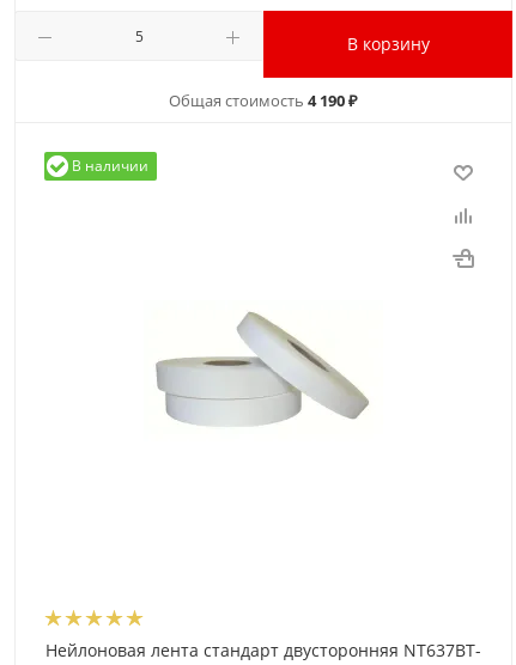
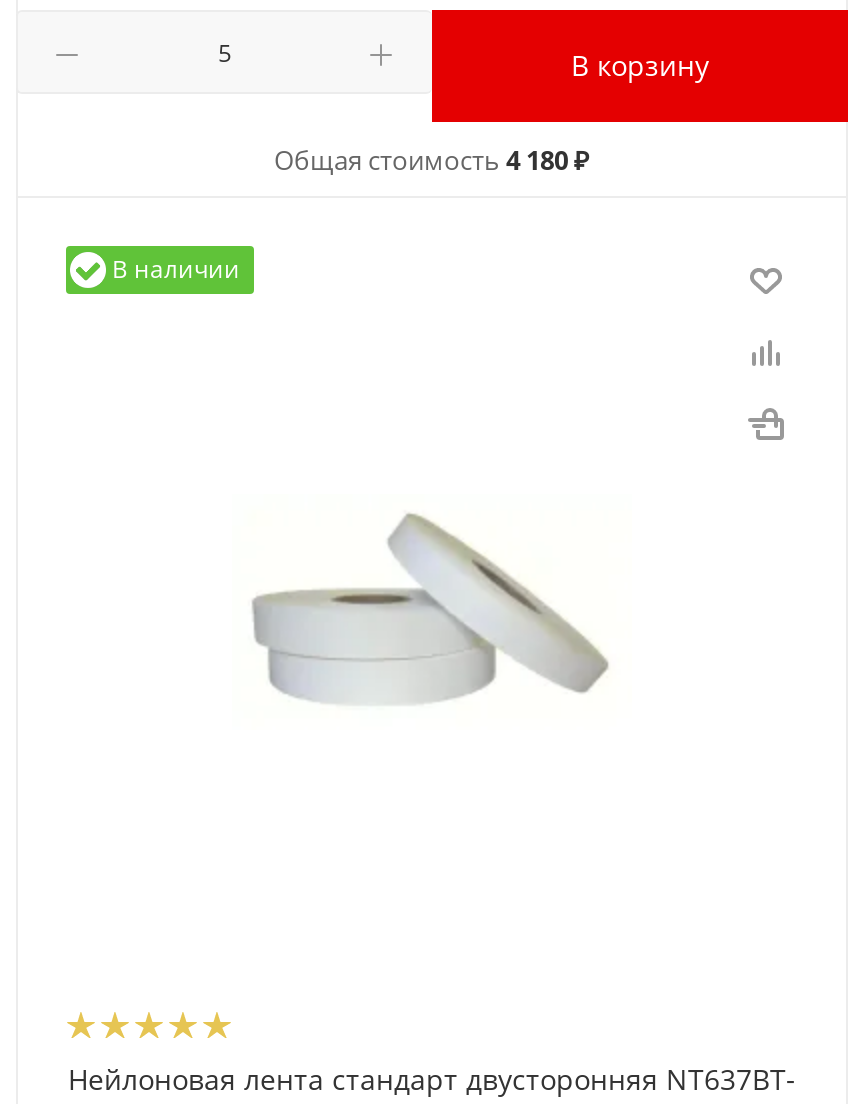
- Общая стоимость 4 190 ₽
+ Общая стоимость 4 180 ₽
